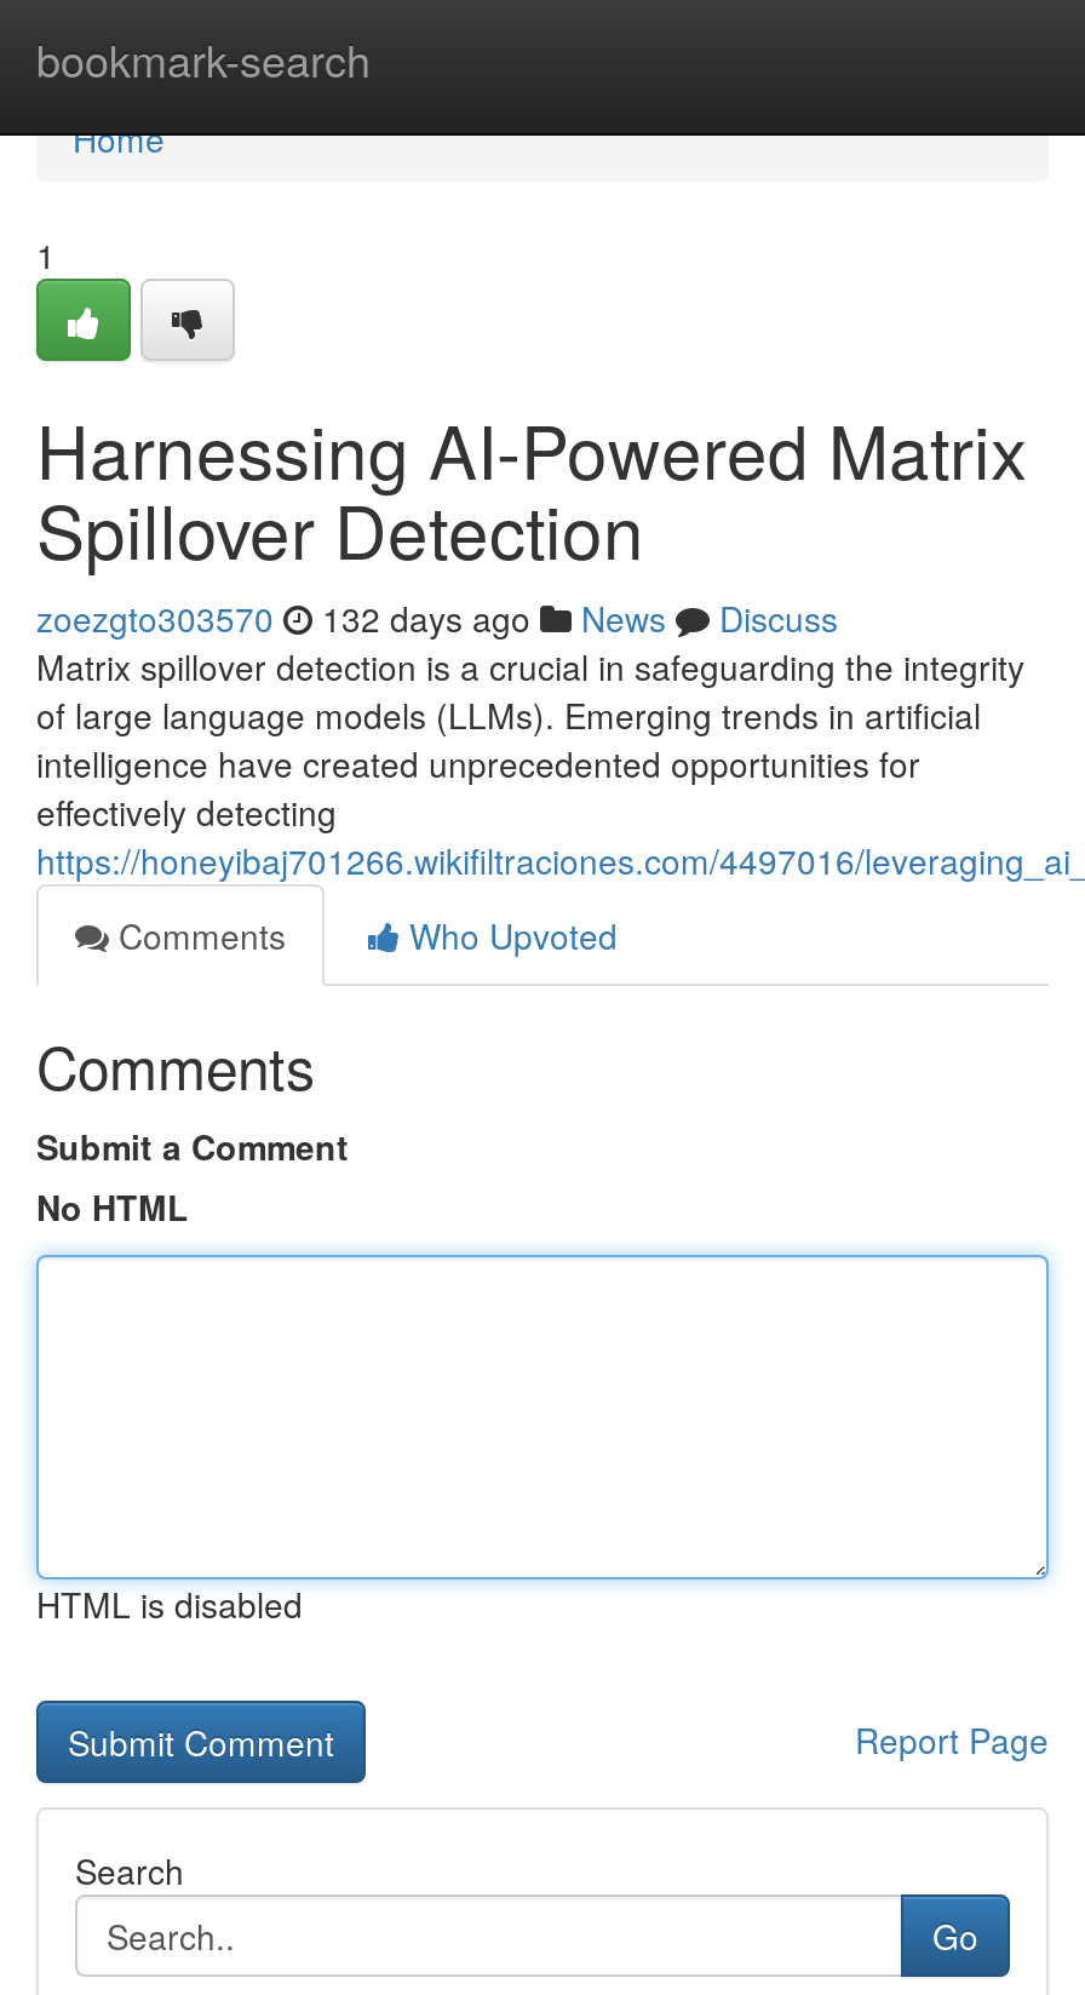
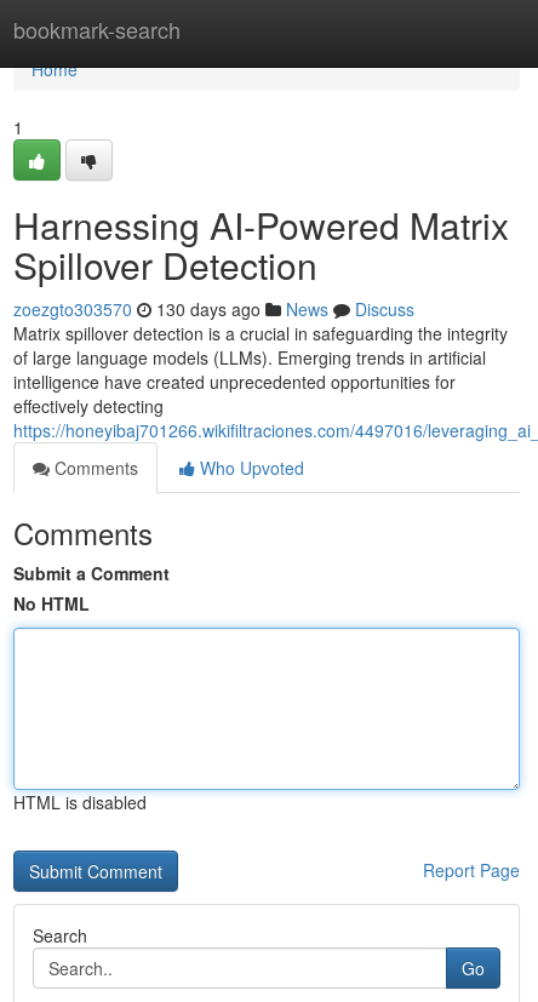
- zoezgto303570 132 days ago News Discuss
+ zoezgto303570 130 days ago News Discuss
